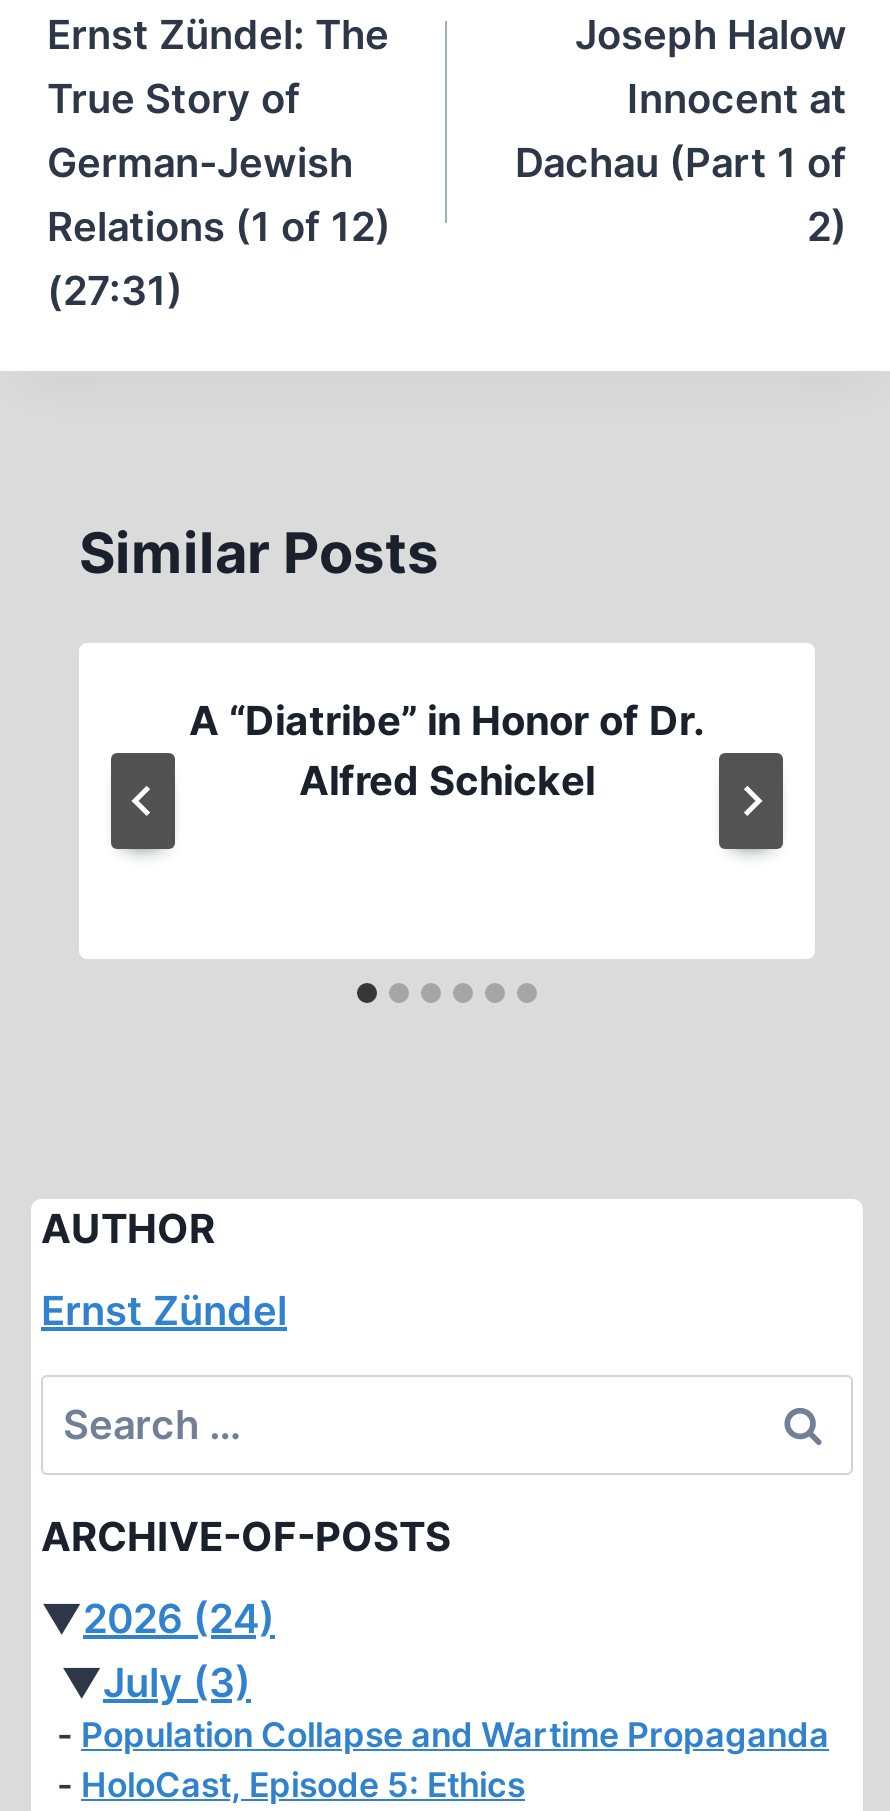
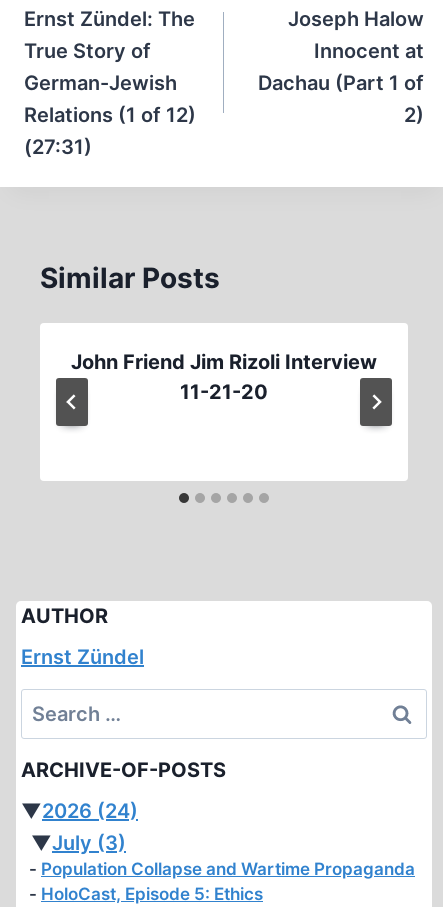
- A “Diatribe” in Honor of Dr.
- Alfred Schickel
+ John Friend Jim Rizoli Interview
+ 11-21-20
